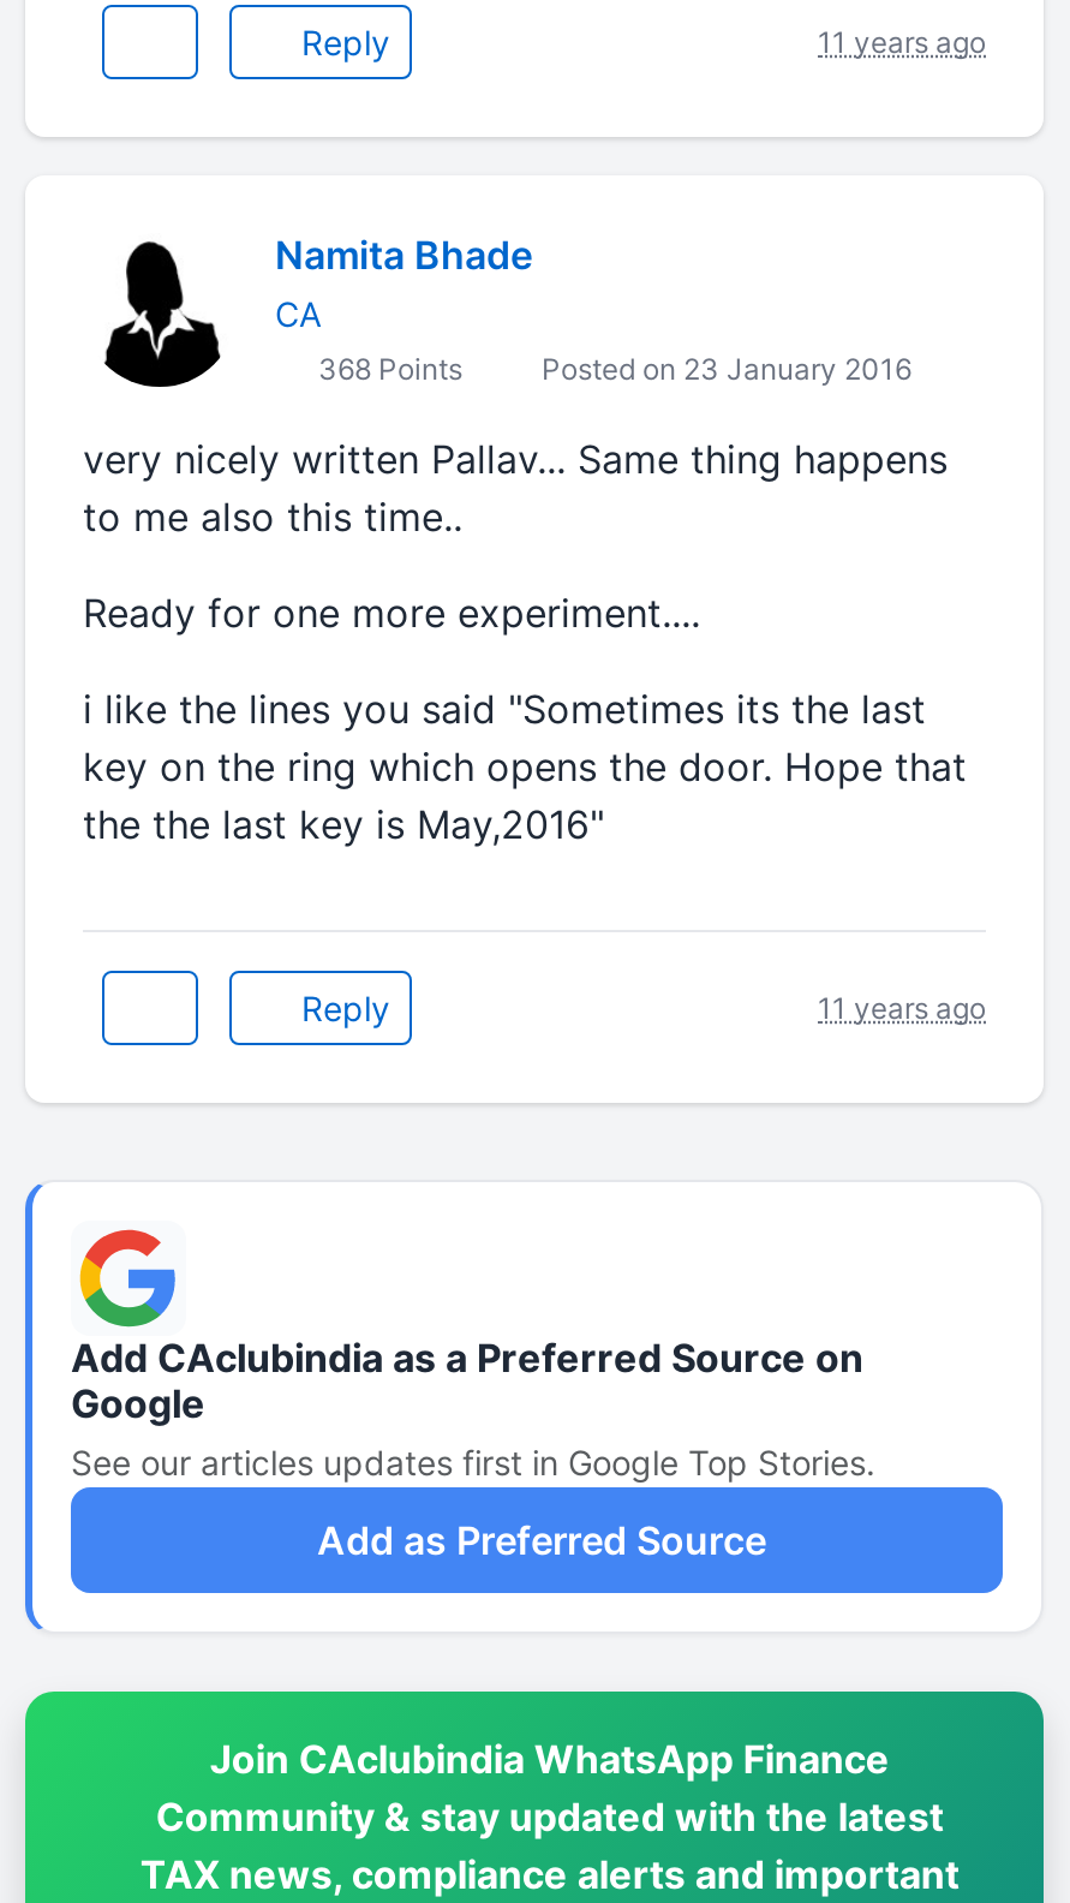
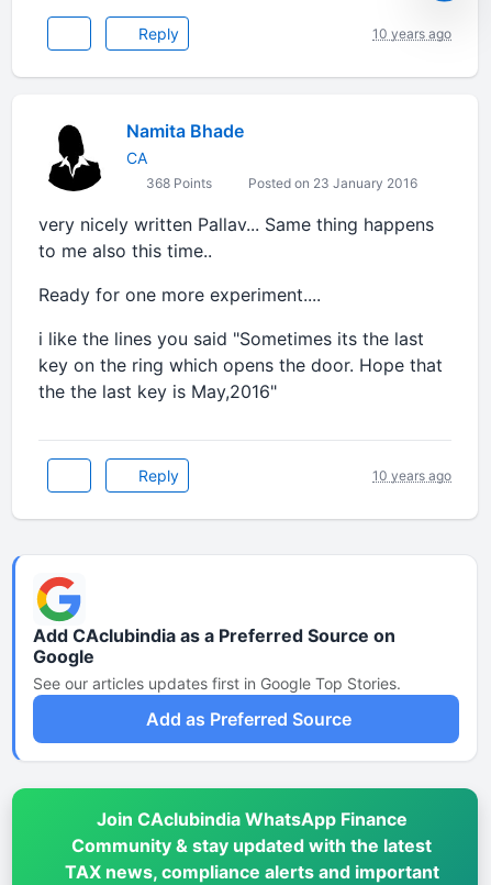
- 11 years ago
+ 10 years ago

- 11 years ago
+ 10 years ago
